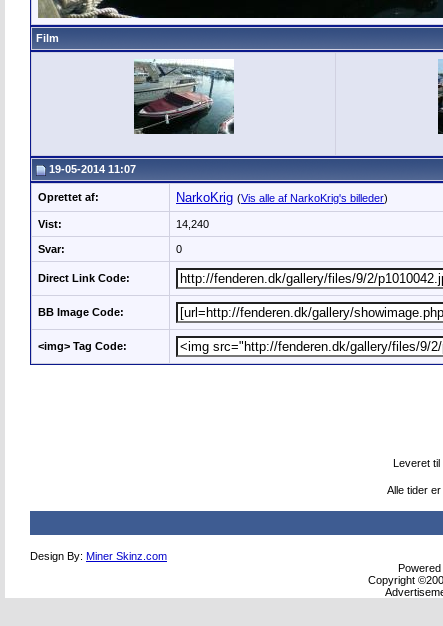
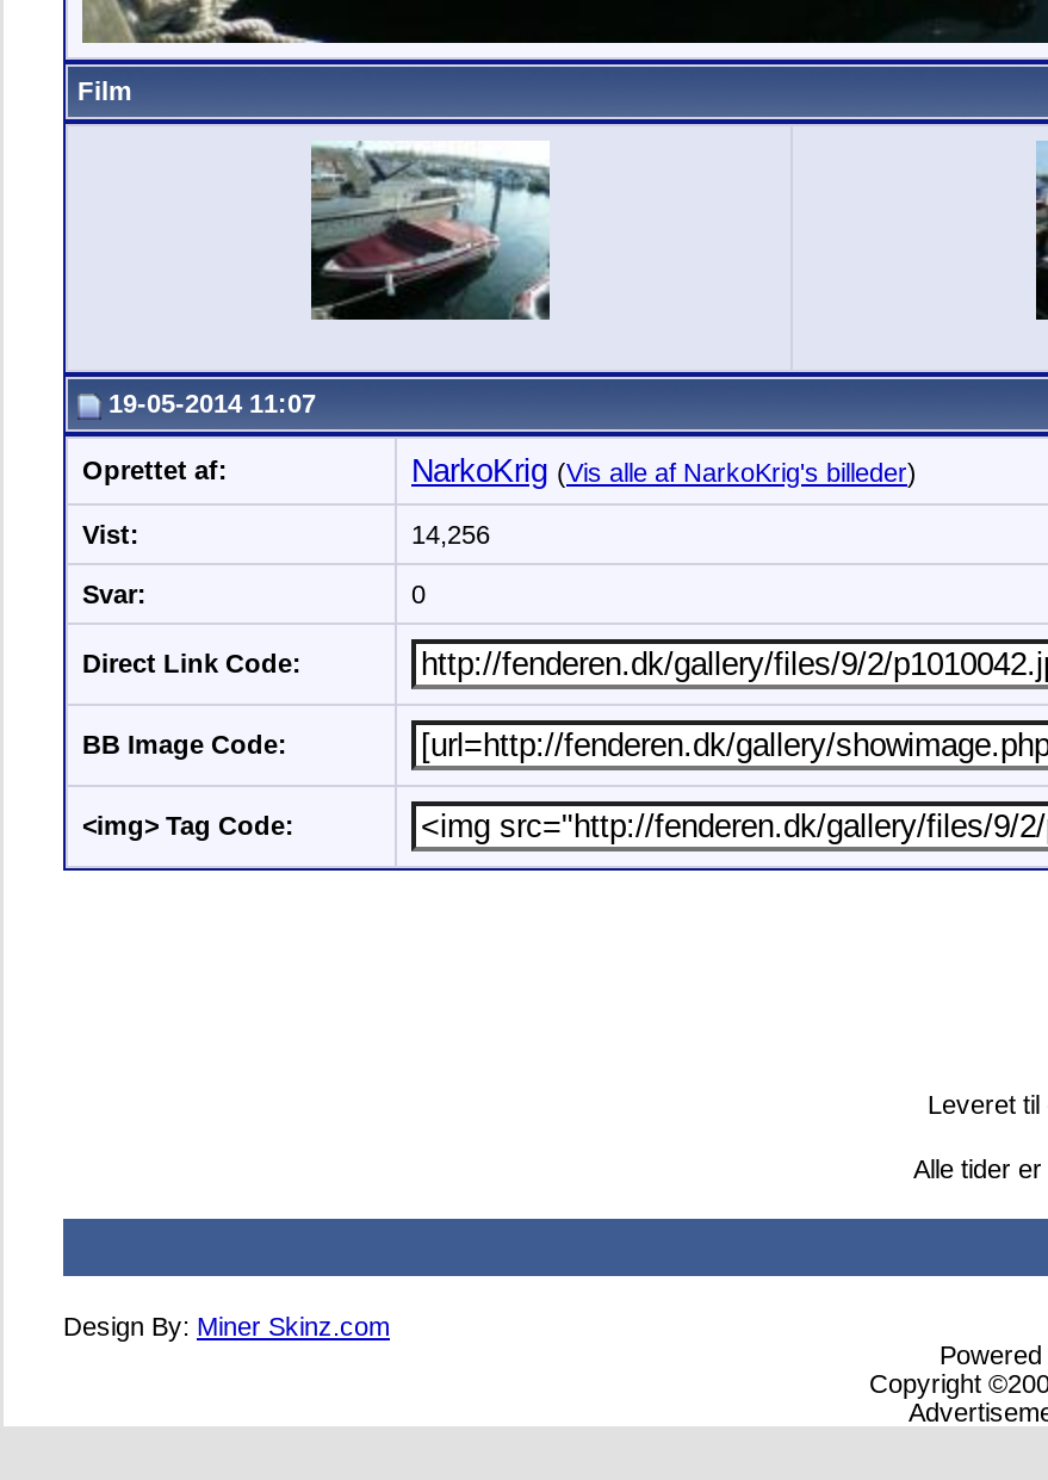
- 14,240
+ 14,256
